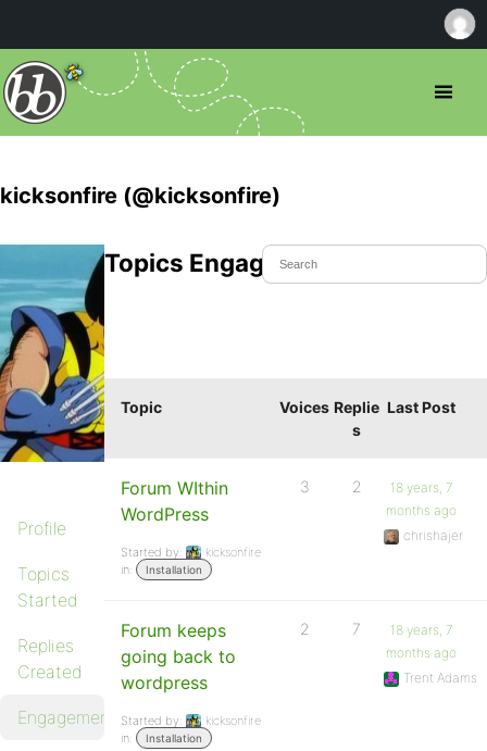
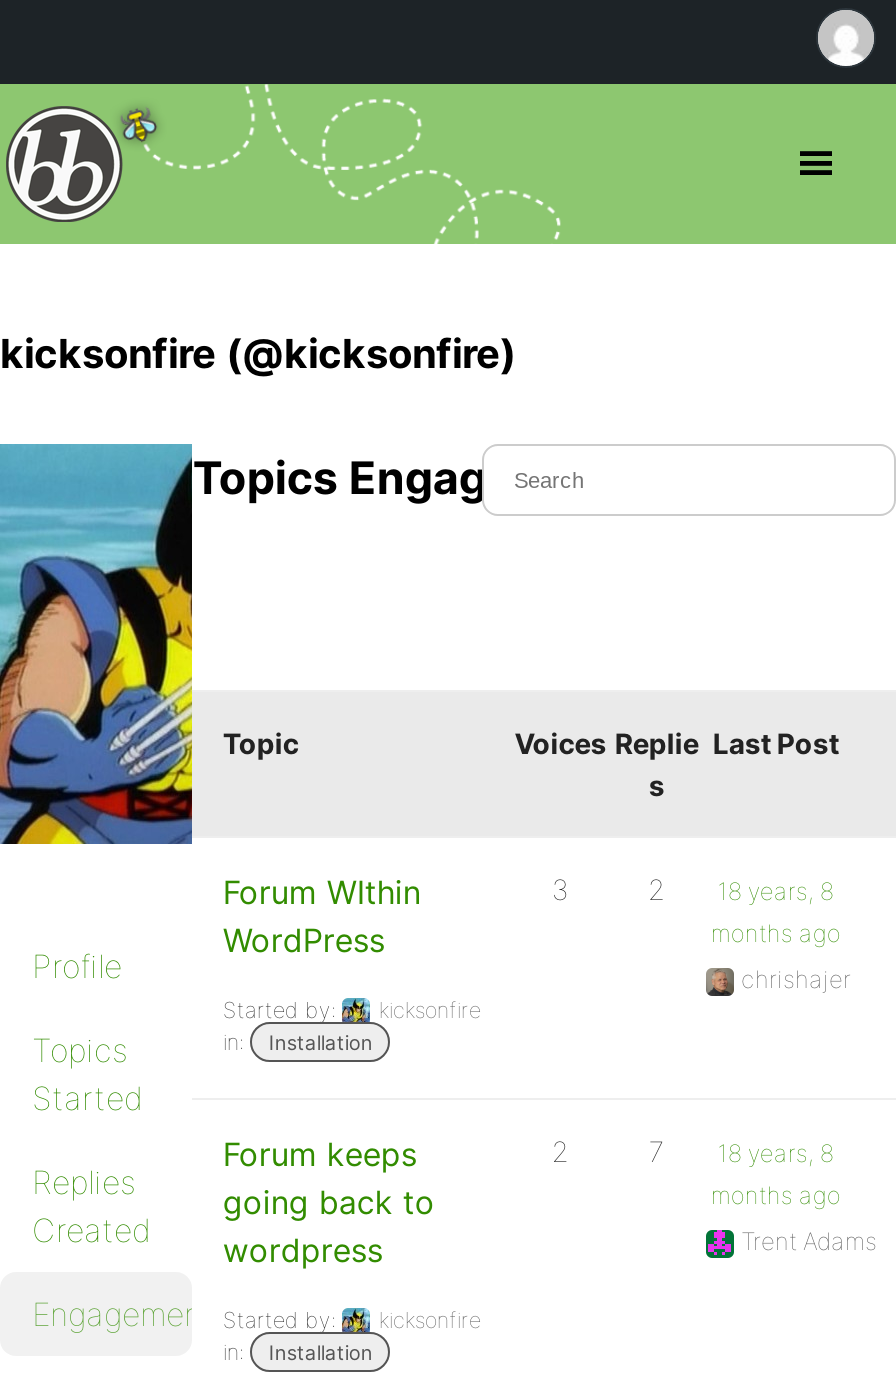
- 2 18 years, 7
+ 2 18 years, 8

- 7 18 years, 7
+ 7 18 years, 8
